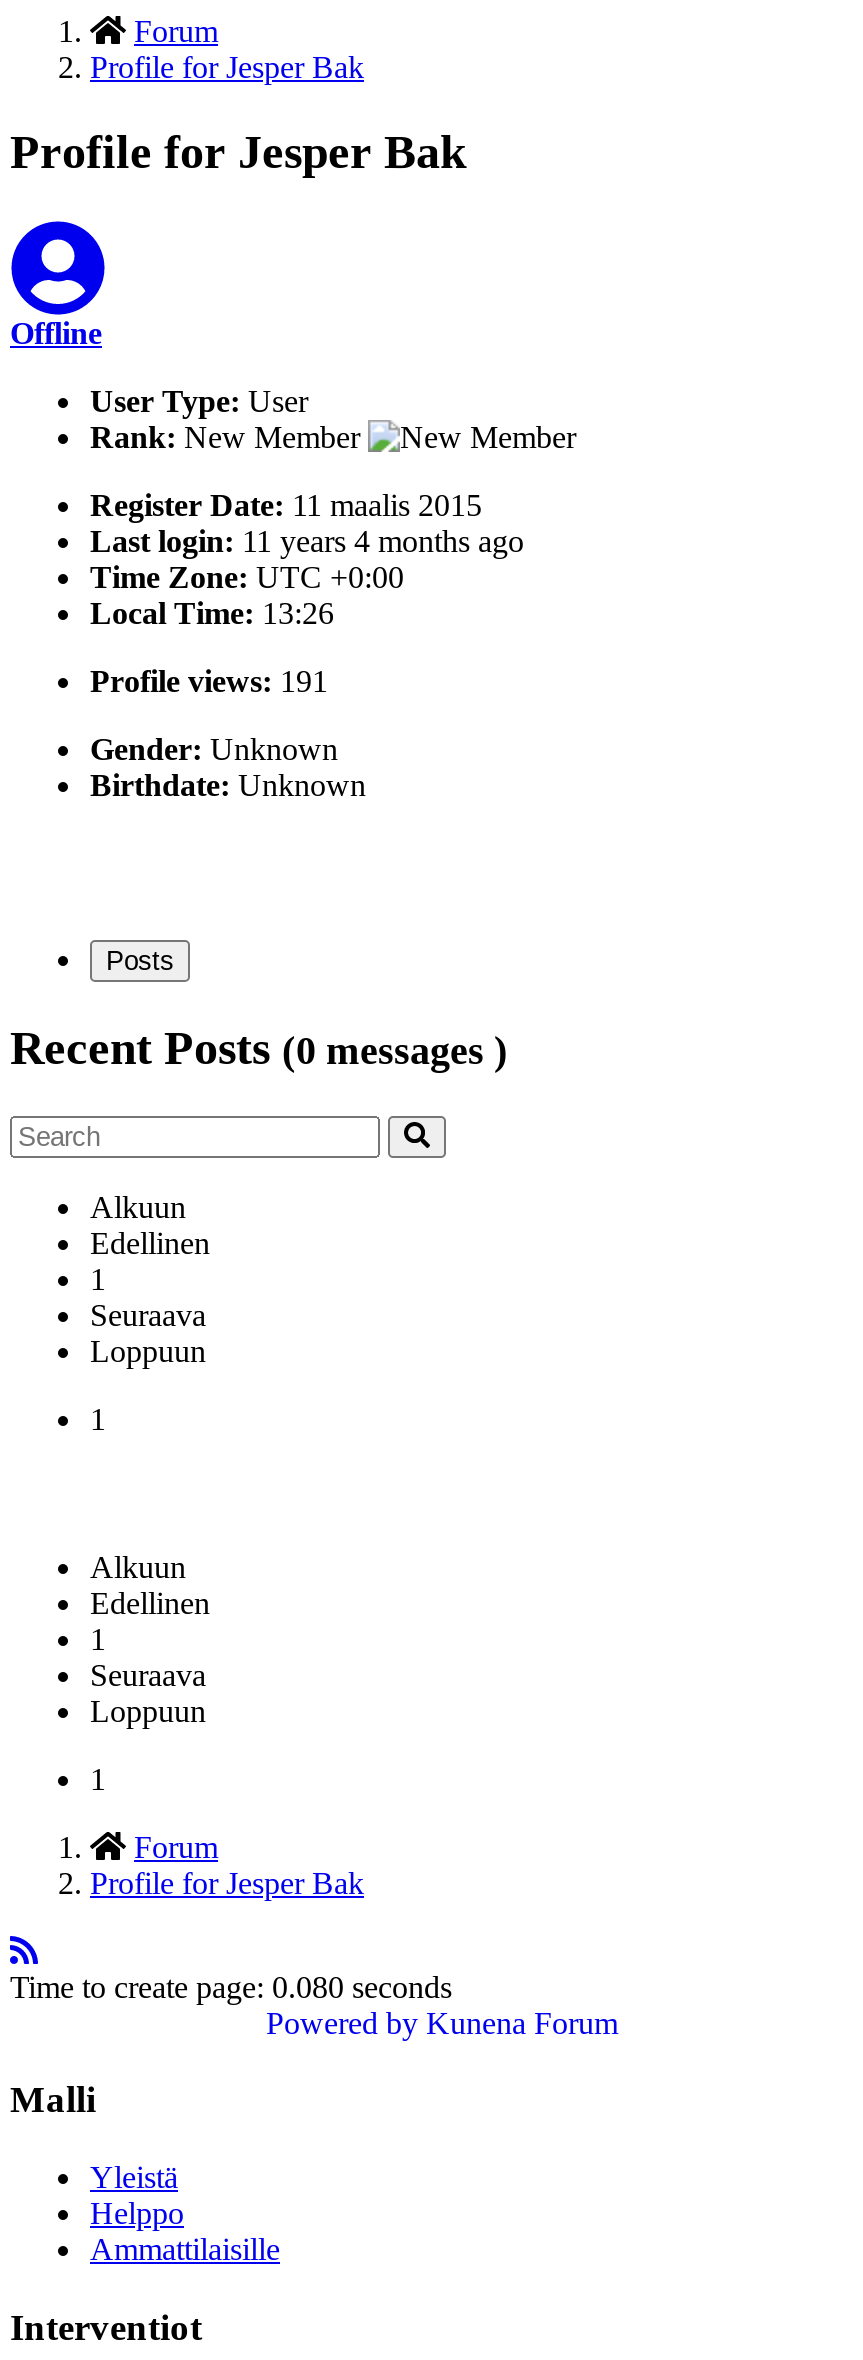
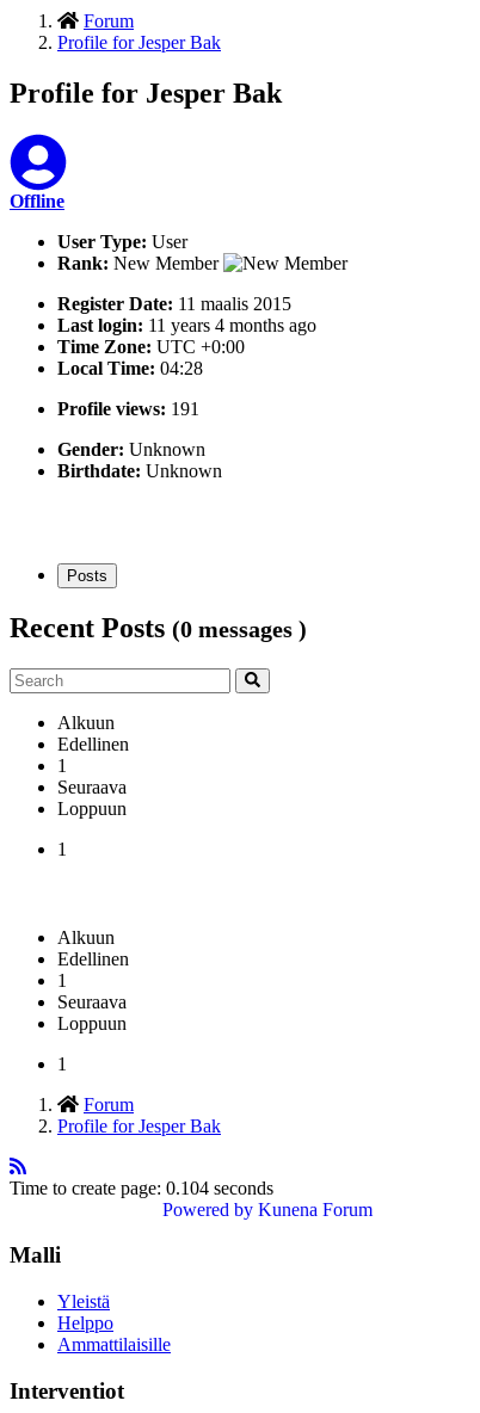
- Local Time: 13:26
+ Local Time: 04:28

- Time to create page: 0.080 seconds
+ Time to create page: 0.104 seconds
